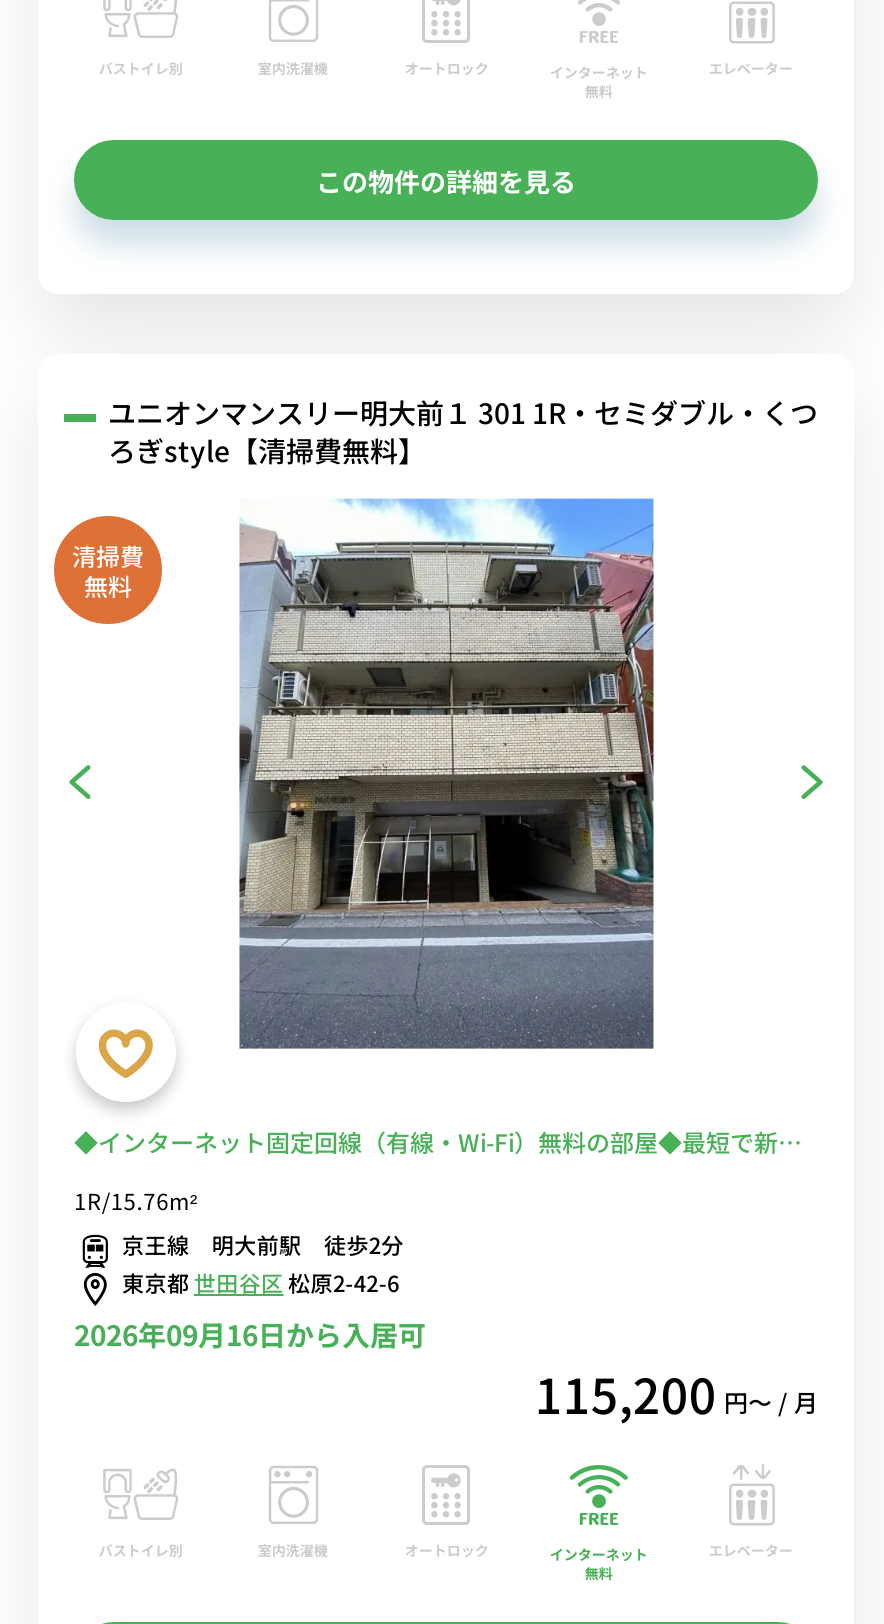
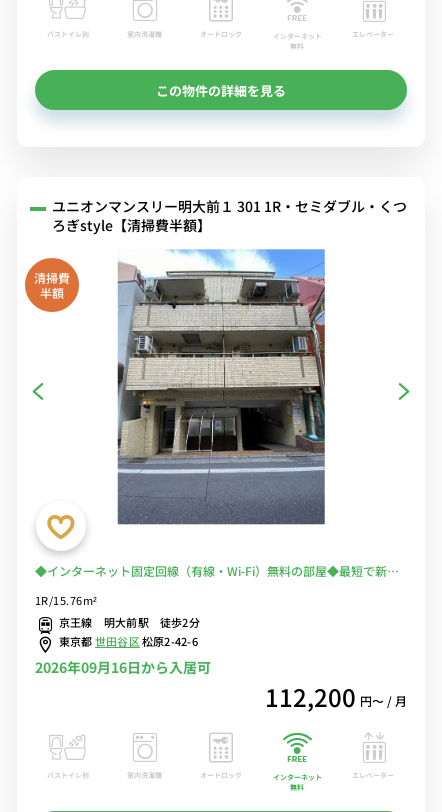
- ろぎstyle【清掃費無料】
+ ろぎstyle【清掃費半額】

- 無料
+ 半額

- 115,200 円〜 / 月
+ 112,200 円〜 / 月
